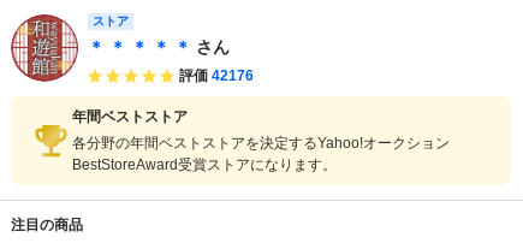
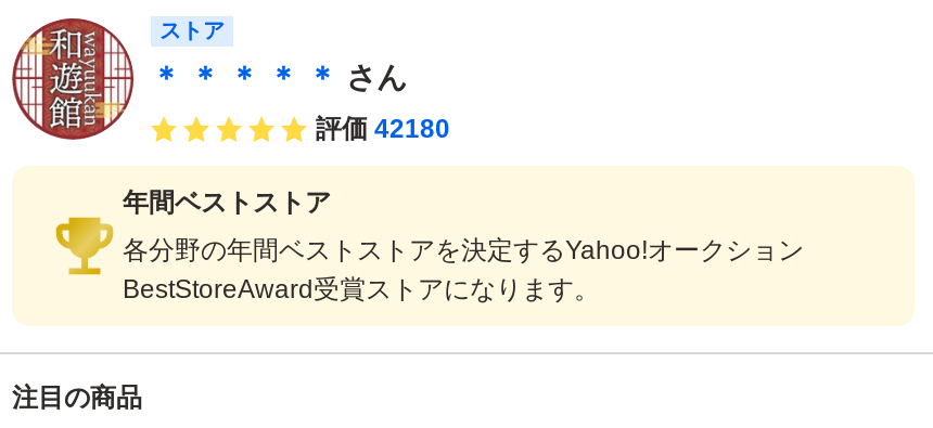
- 評価 42176
+ 評価 42180
